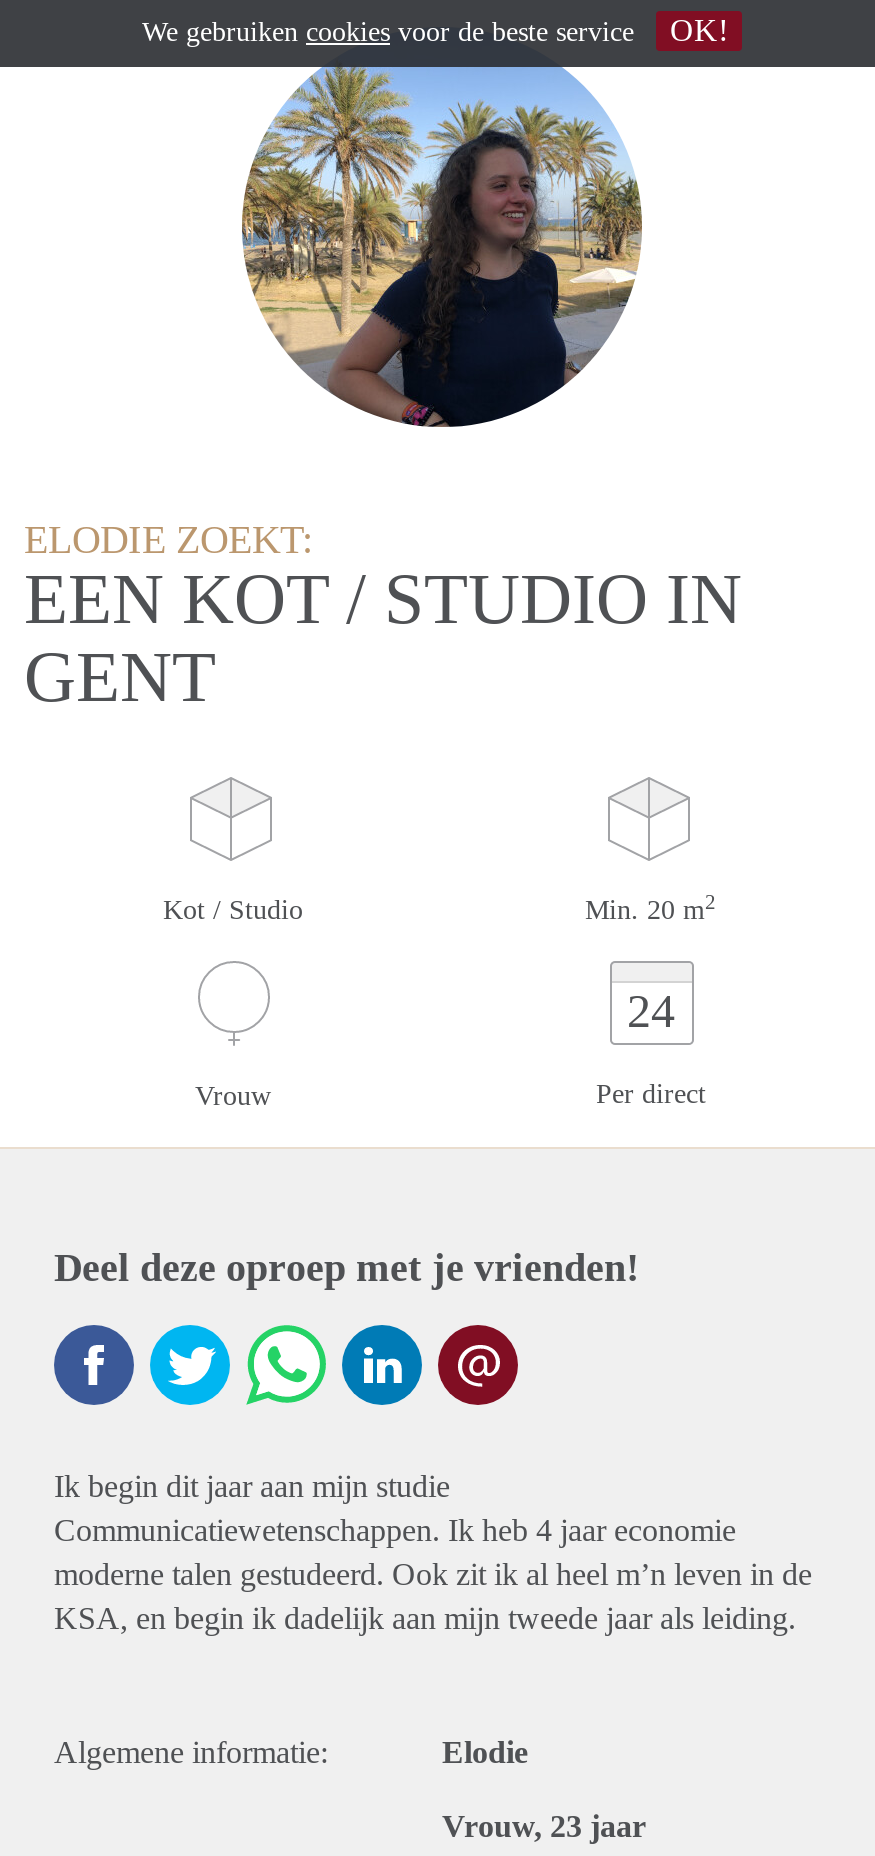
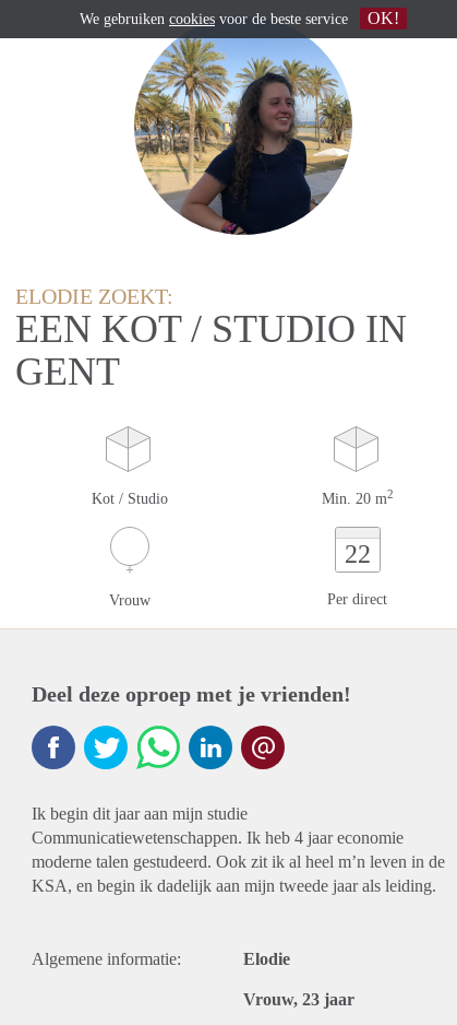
- 24
+ 22
